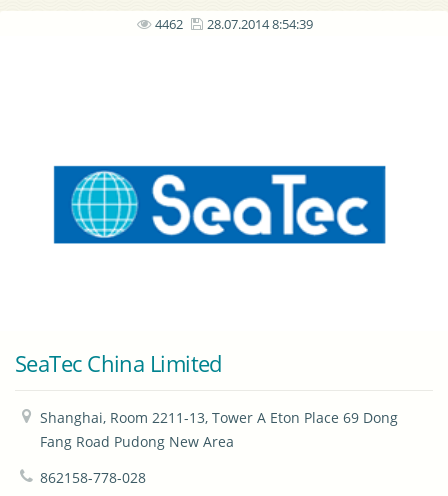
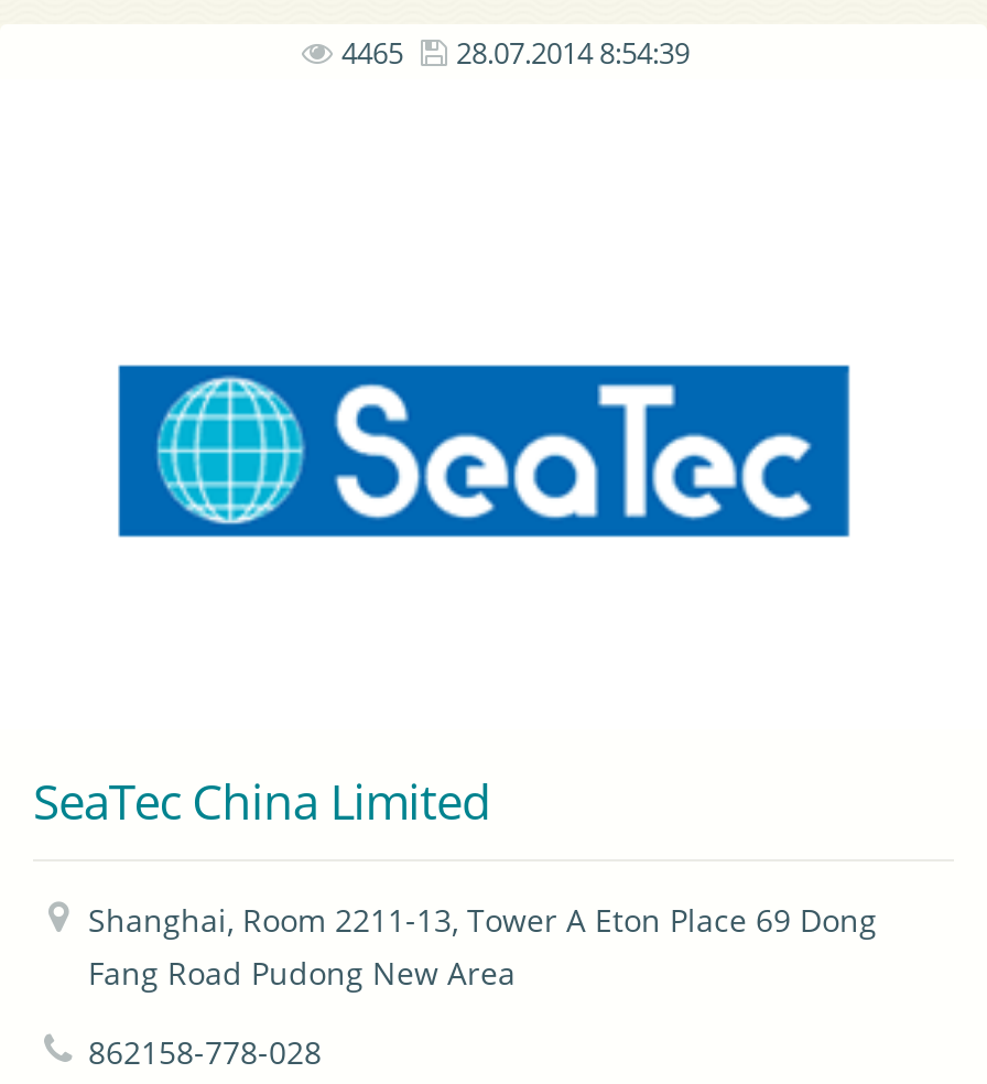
- 4462 28.07.2014 8:54:39
+ 4465 28.07.2014 8:54:39
